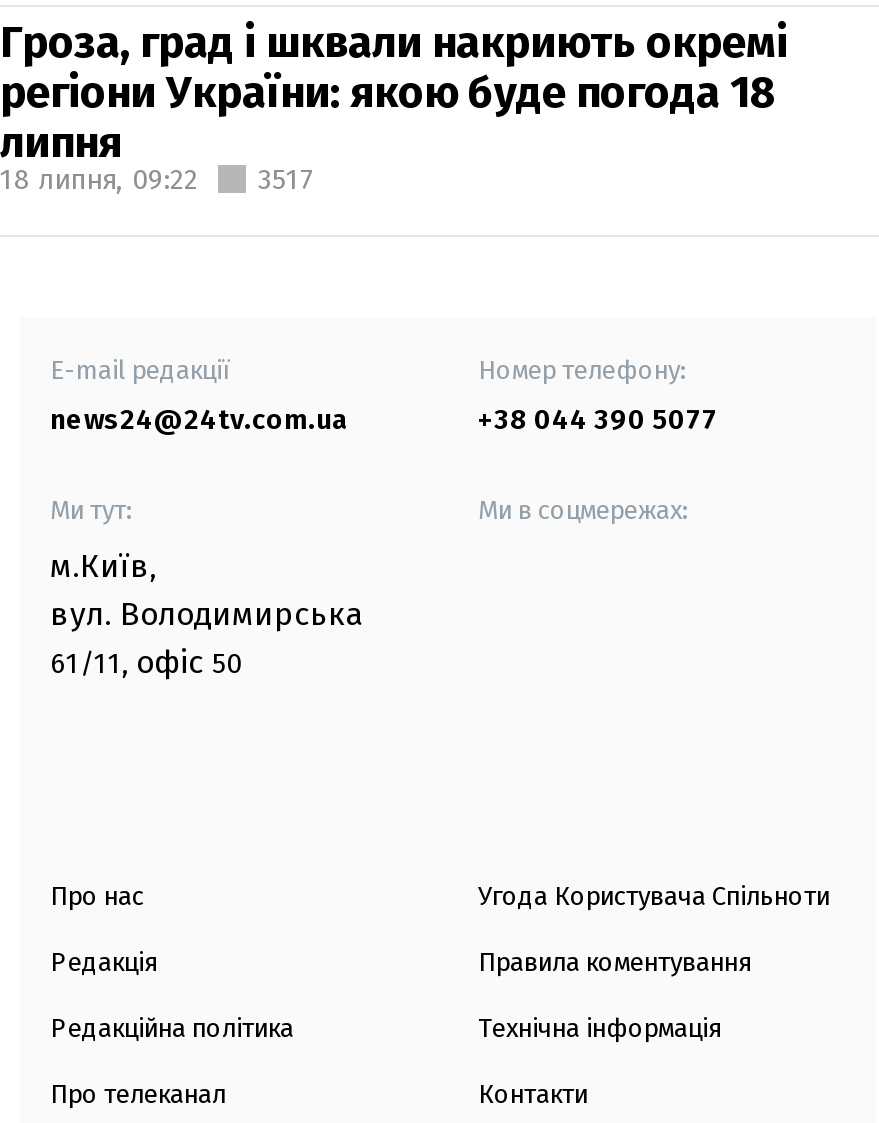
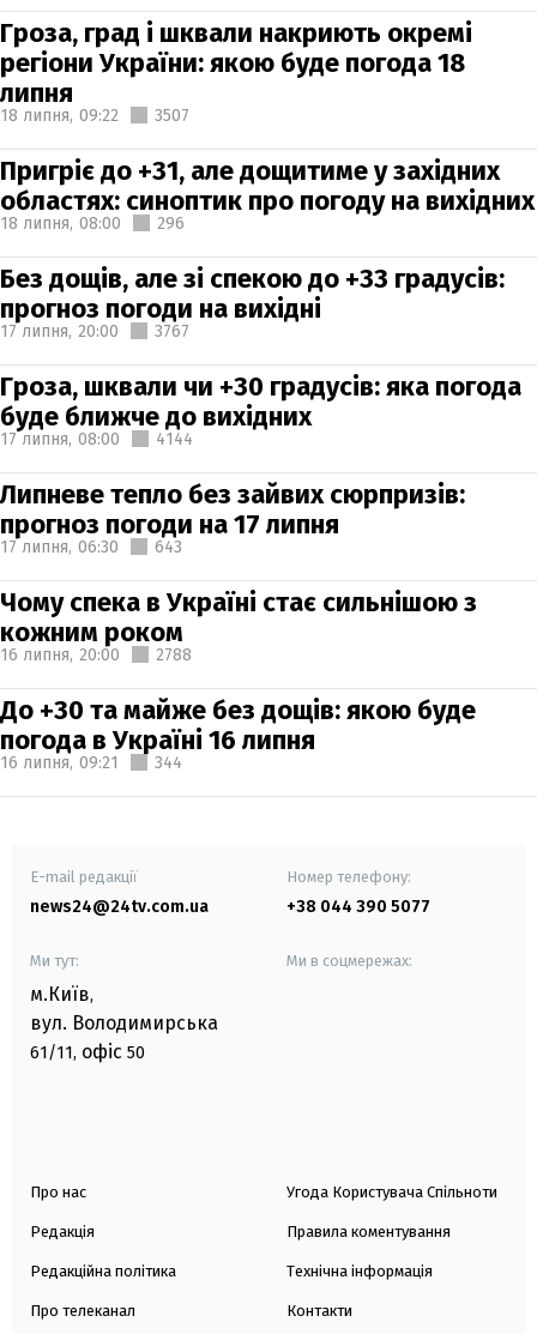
- 3517
+ 3507
+ Пригріє до +31, але дощитиме у західних
+ областях: синоптик про погоду на вихідних
+ 18 липня, 08:00
+ 296
+ Без дощів, але зі спекою до +33 градусів:
+ прогноз погоди на вихідні
+ 17 липня, 20:00
+ 3767
+ Гроза, шквали чи +30 градусів: яка погода
+ буде ближче до вихідних
+ 17 липня, 08:00
+ 4144
+ Липневе тепло без зайвих сюрпризів:
+ прогноз погоди на 17 липня
+ 17 липня, 06:30
+ 643
+ Чому спека в Україні стає сильнішою з
+ кожним роком
+ 16 липня, 20:00
+ 2788
+ До +30 та майже без дощів: якою буде
+ погода в Україні 16 липня
+ 16 липня, 09:21
+ 344
